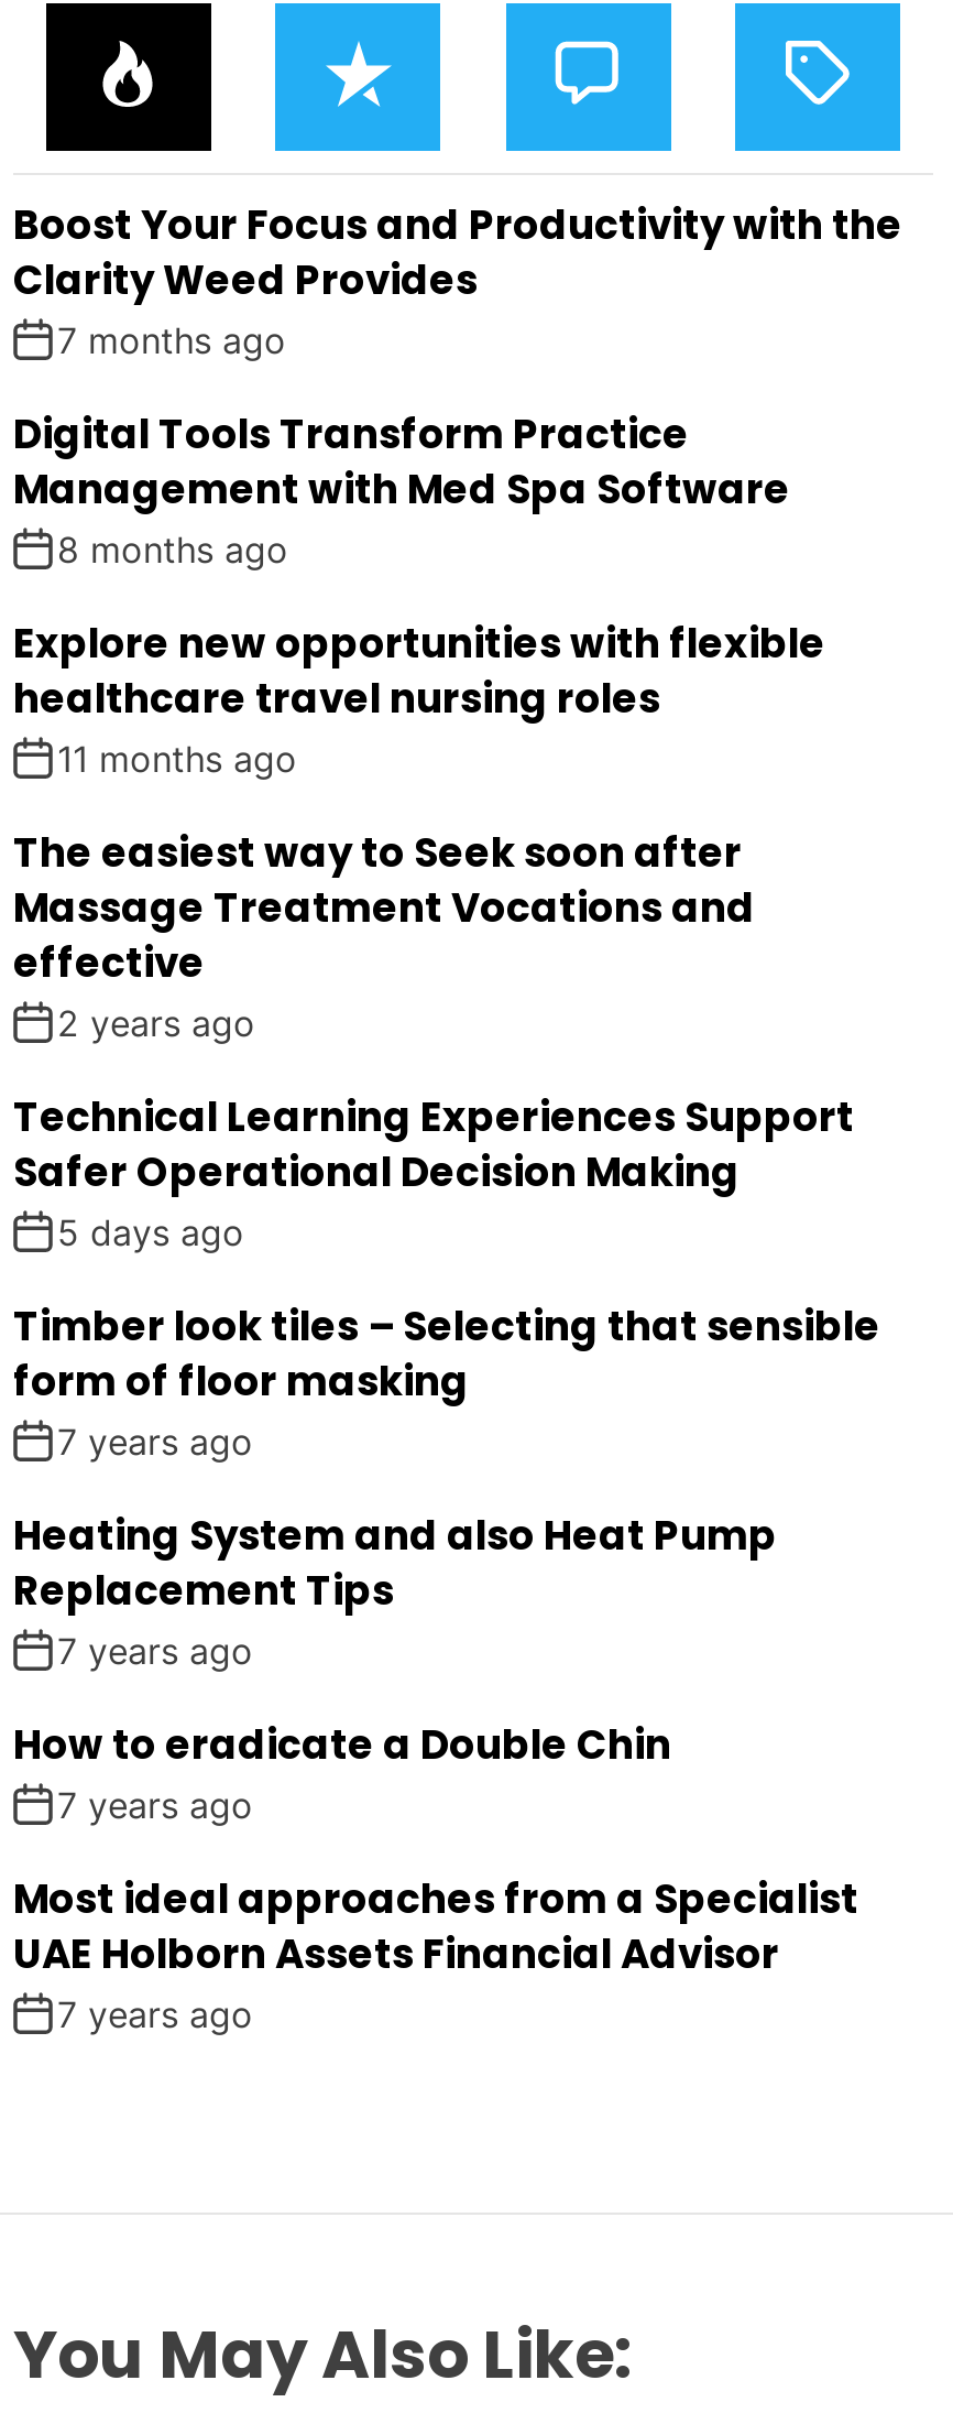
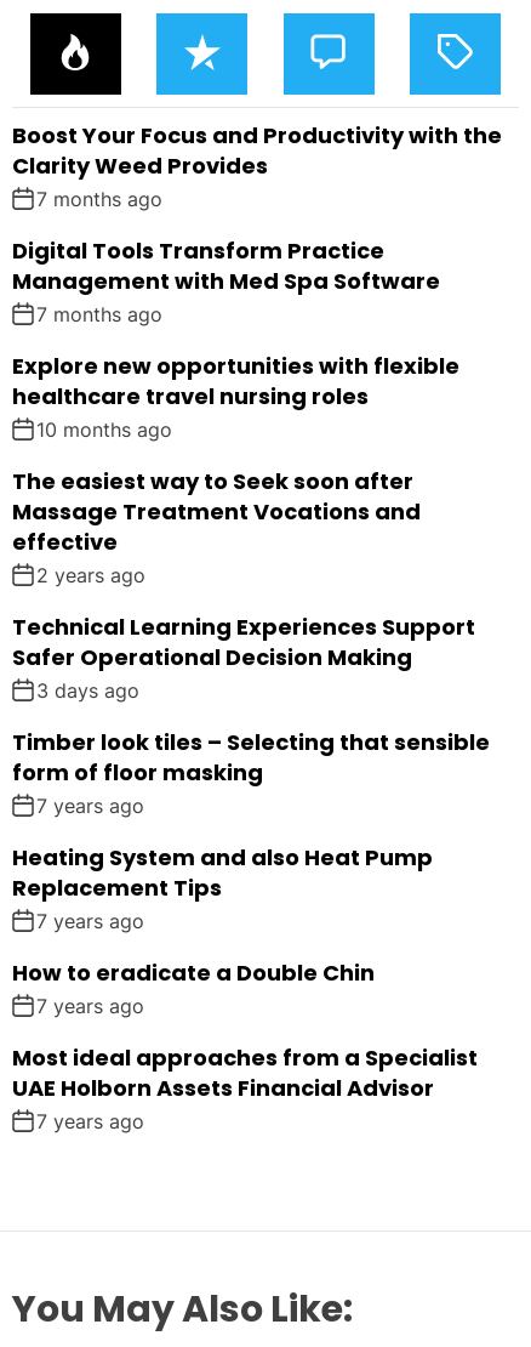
- 8 months ago
+ 7 months ago

- 11 months ago
+ 10 months ago

- 5 days ago
+ 3 days ago
